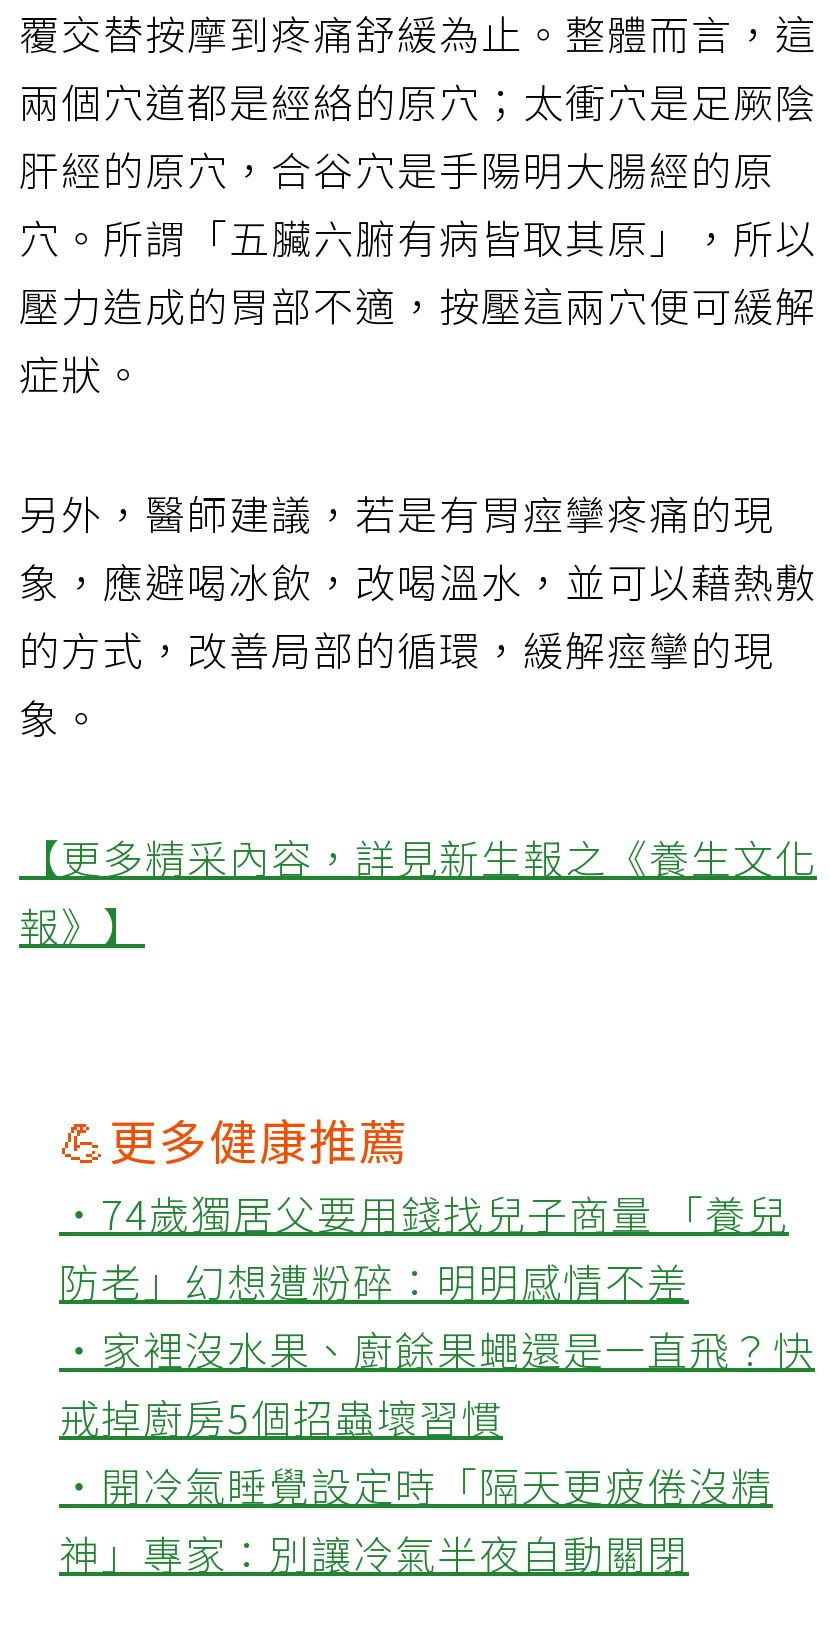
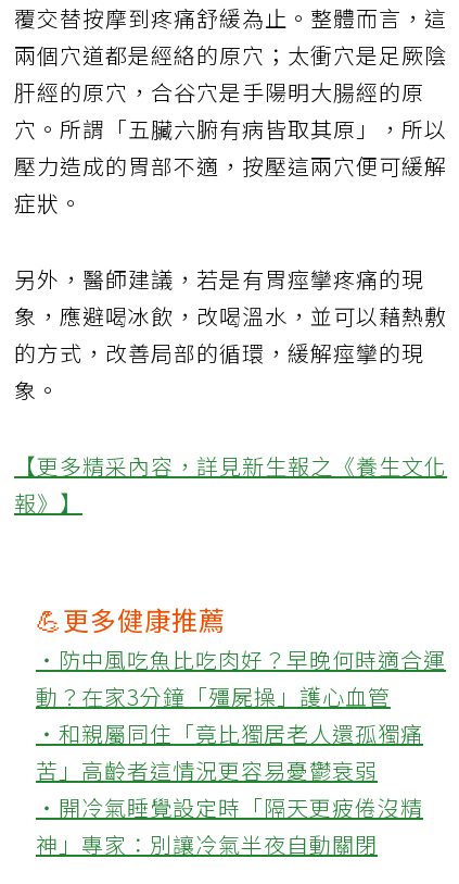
- ‧74歲獨居父要用錢找兒子商量 「養兒
- 防老」幻想遭粉碎：明明感情不差
- ‧家裡沒水果、廚餘果蠅還是一直飛？快
- 戒掉廚房5個招蟲壞習慣
+ ‧防中風吃魚比吃肉好？早晚何時適合運
+ 動？在家3分鐘「殭屍操」護心血管
+ ‧和親屬同住「竟比獨居老人還孤獨痛
+ 苦」高齡者這情況更容易憂鬱衰弱
